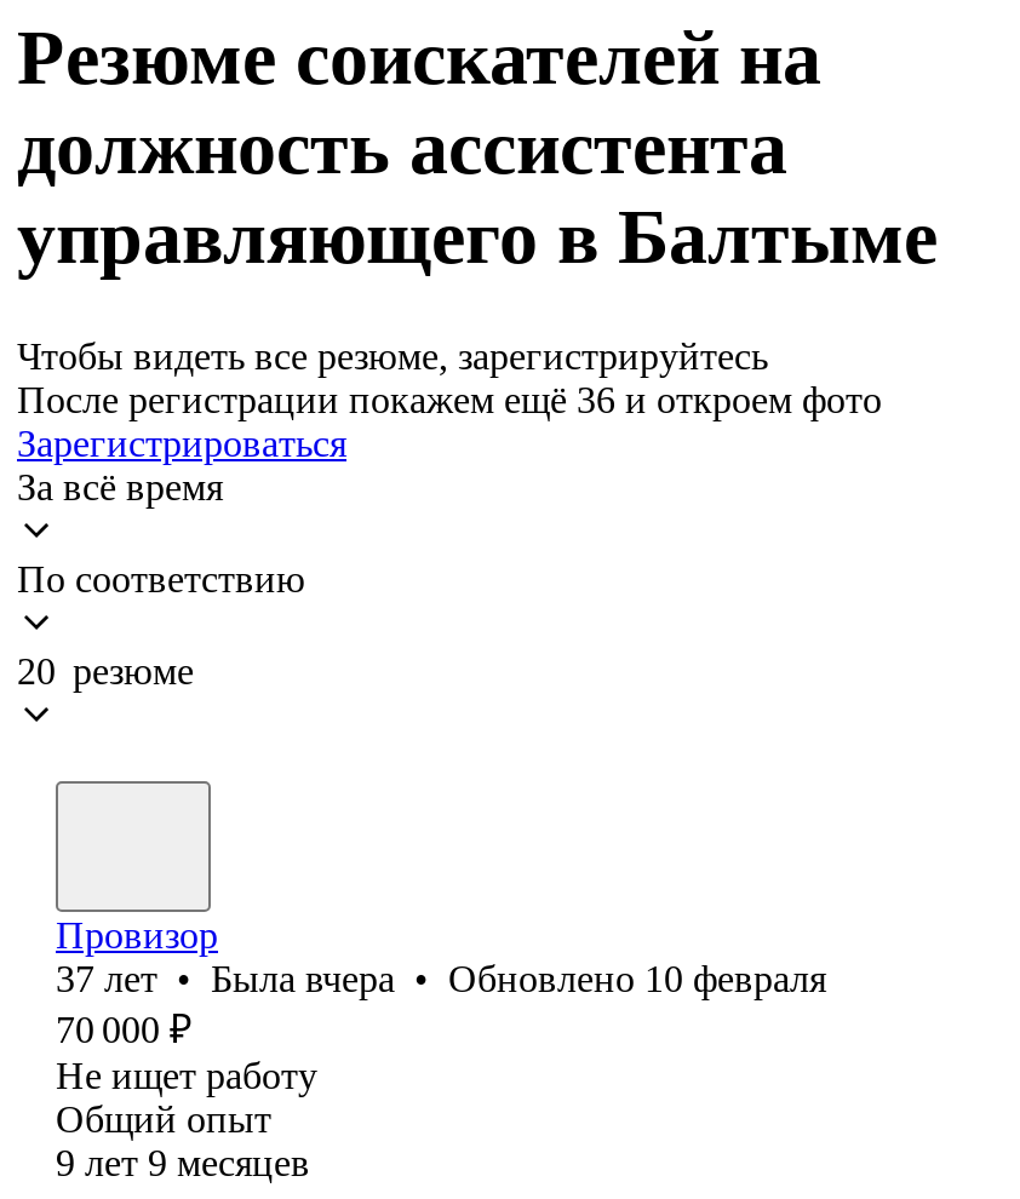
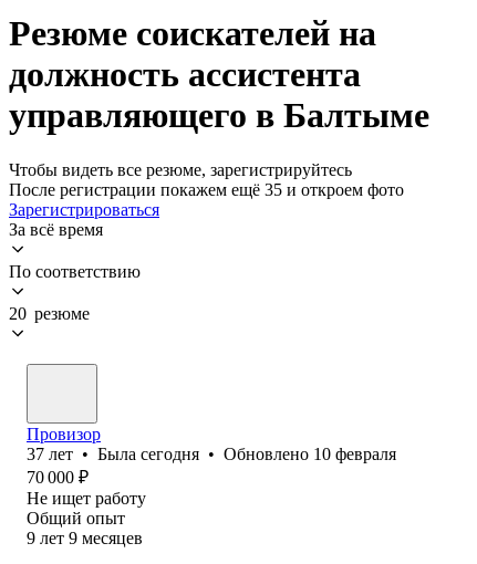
- После регистрации покажем ещё 36 и откроем фото
+ После регистрации покажем ещё 35 и откроем фото

- 37 лет • Была вчера • Обновлено 10 февраля
+ 37 лет • Была сегодня • Обновлено 10 февраля
